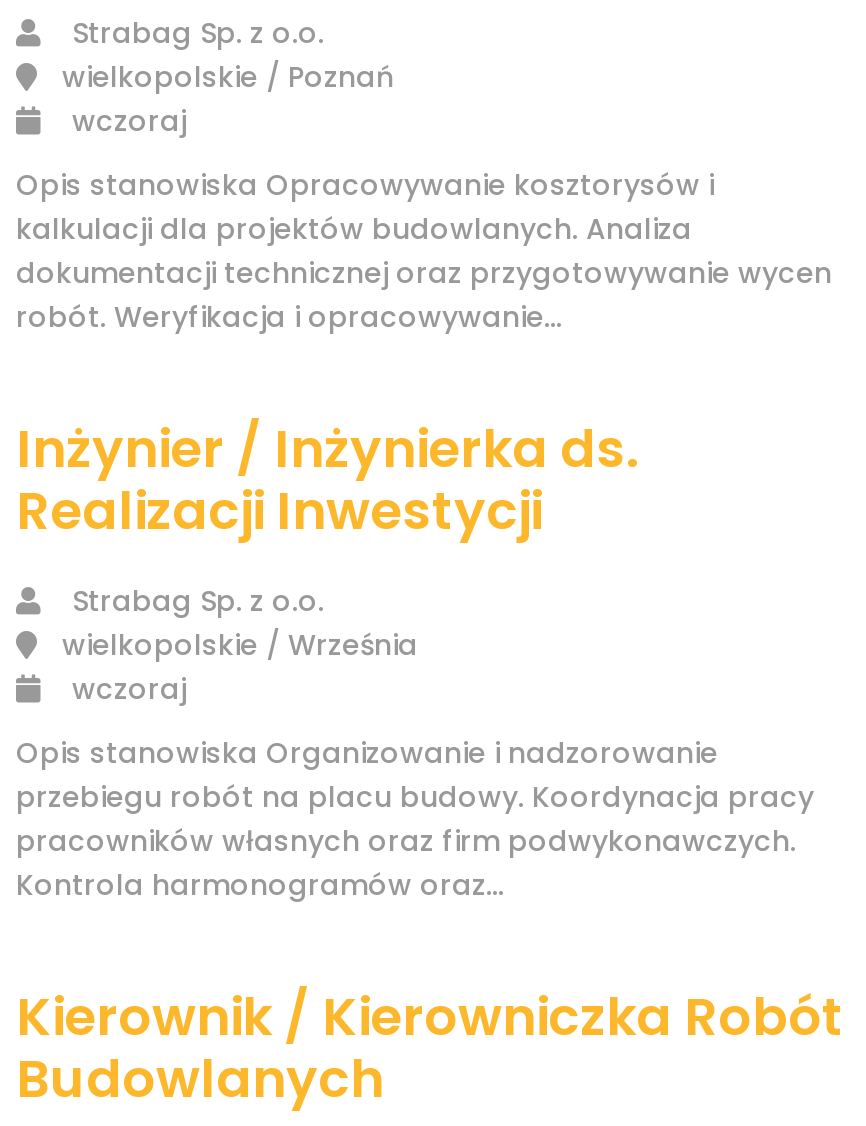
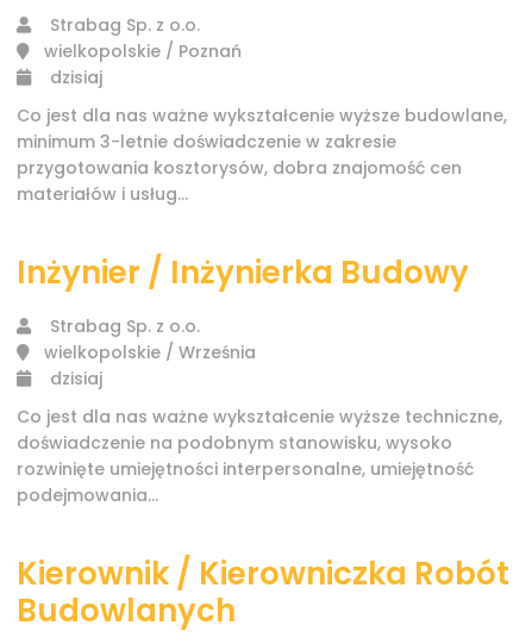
- wczoraj
+ dzisiaj

- Opis stanowiska Opracowywanie kosztorysów i
- kalkulacji dla projektów budowlanych. Analiza
- dokumentacji technicznej oraz przygotowywanie wycen
- robót. Weryfikacja i opracowywanie...
+ Co jest dla nas ważne wykształcenie wyższe budowlane,
+ minimum 3-letnie doświadczenie w zakresie
+ przygotowania kosztorysów, dobra znajomość cen
+ materiałów i usług...

- Inżynier / Inżynierka ds.
- Realizacji Inwestycji
+ Inżynier / Inżynierka Budowy

- wczoraj
+ dzisiaj

- Opis stanowiska Organizowanie i nadzorowanie
- przebiegu robót na placu budowy. Koordynacja pracy
- pracowników własnych oraz firm podwykonawczych.
- Kontrola harmonogramów oraz...
+ Co jest dla nas ważne wykształcenie wyższe techniczne,
+ doświadczenie na podobnym stanowisku, wysoko
+ rozwinięte umiejętności interpersonalne, umiejętność
+ podejmowania...
